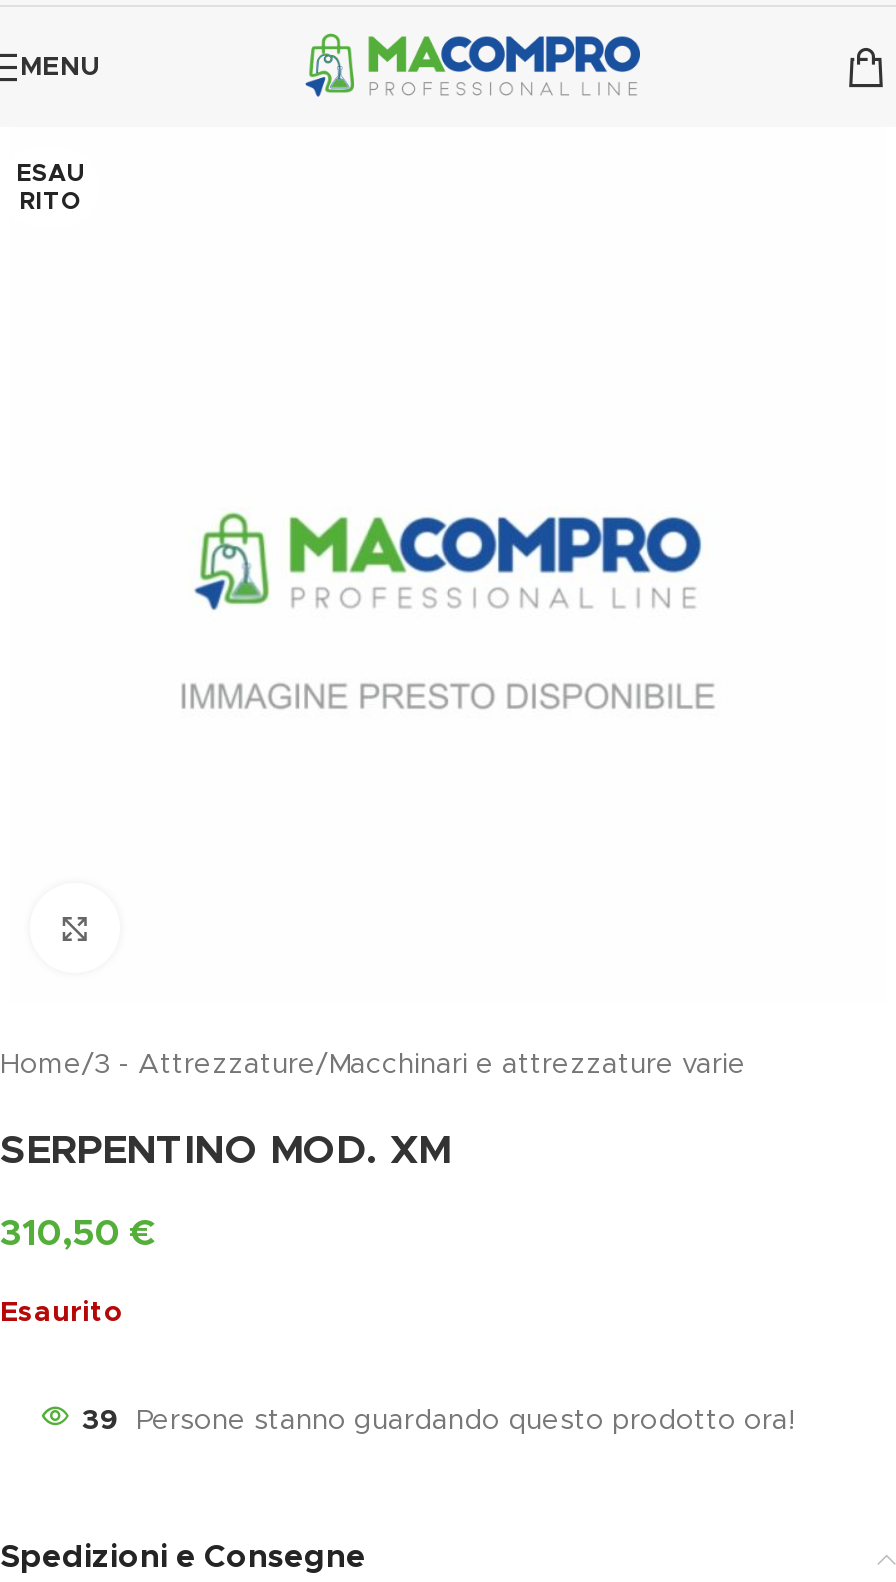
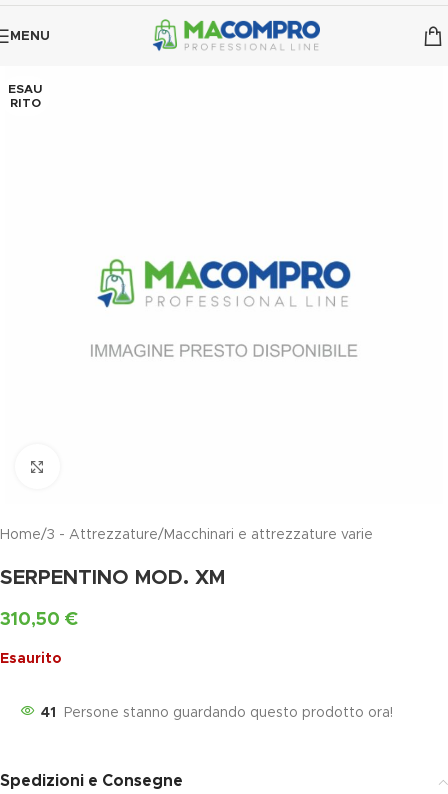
- 39 Persone stanno guardando questo prodotto ora!
+ 41 Persone stanno guardando questo prodotto ora!
